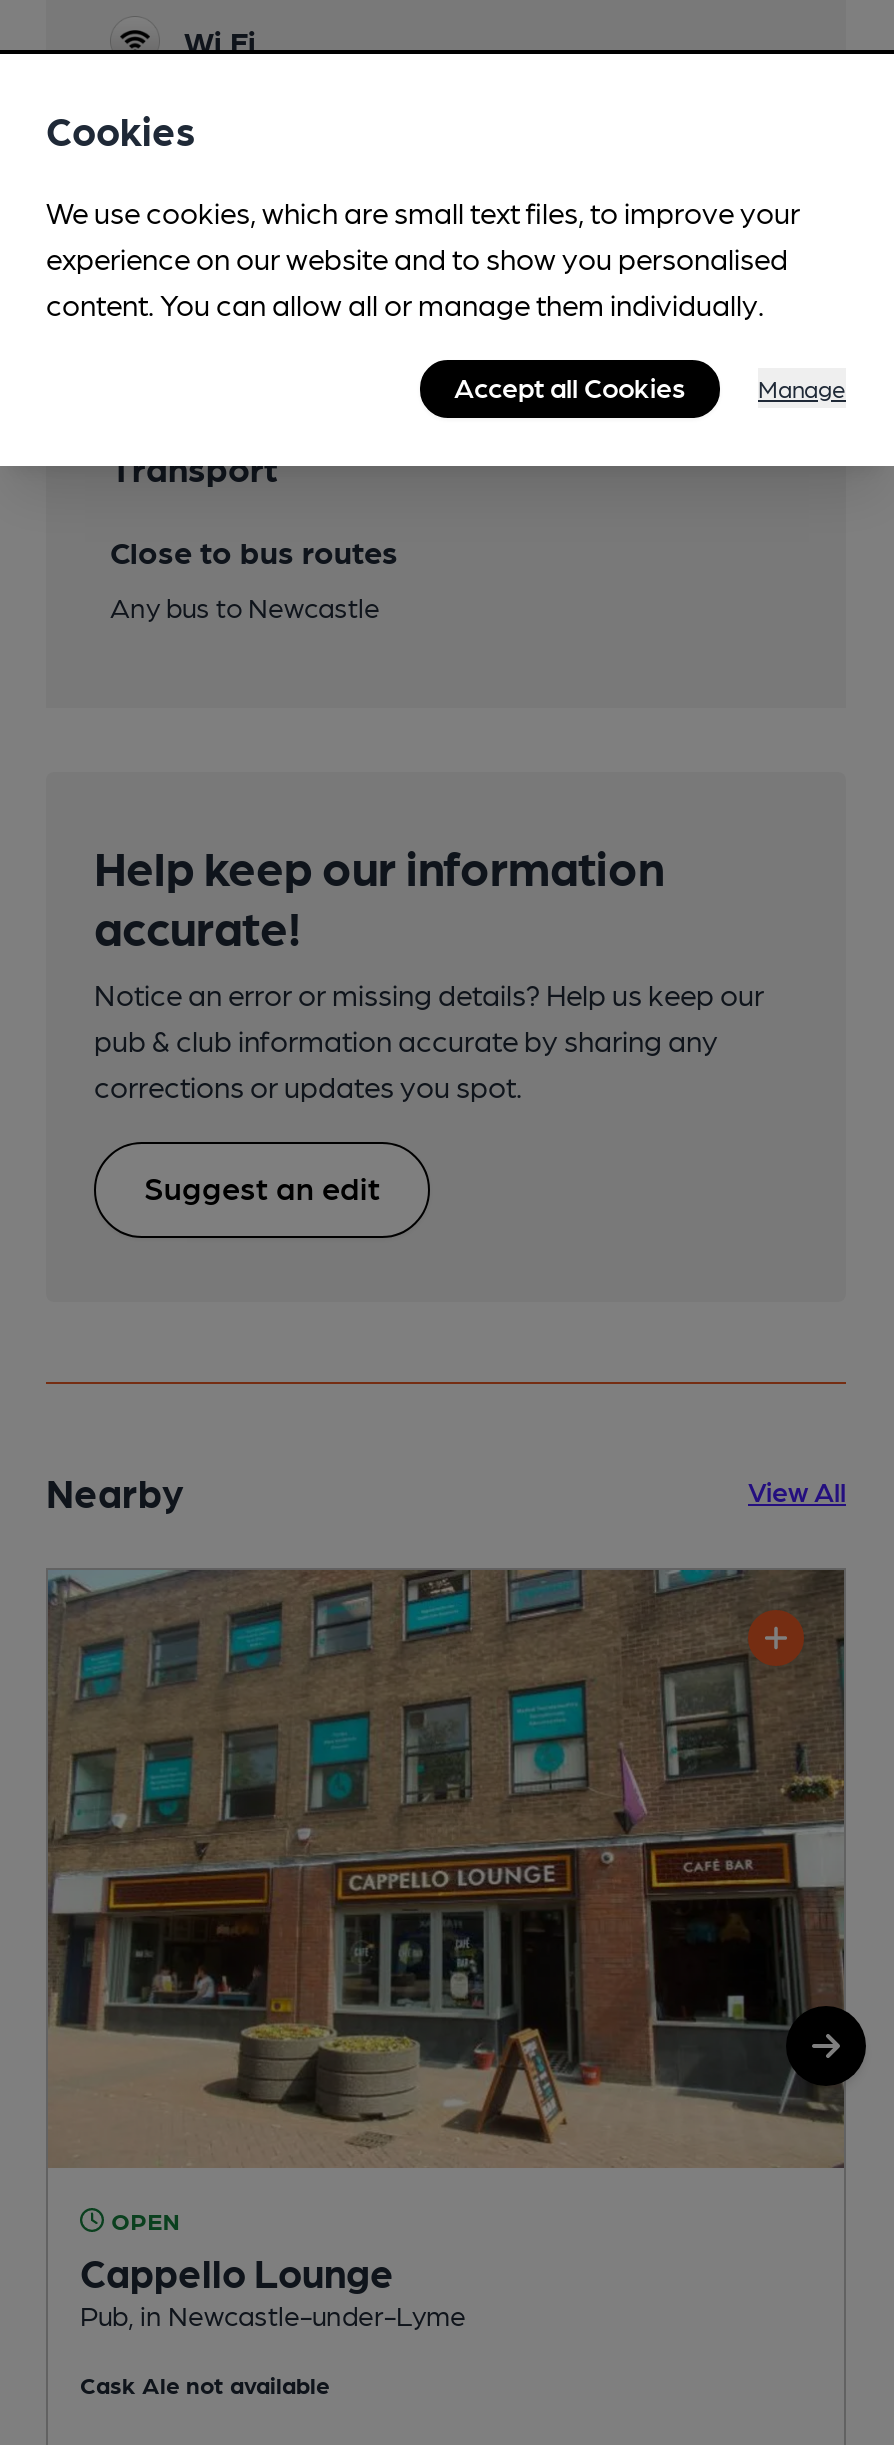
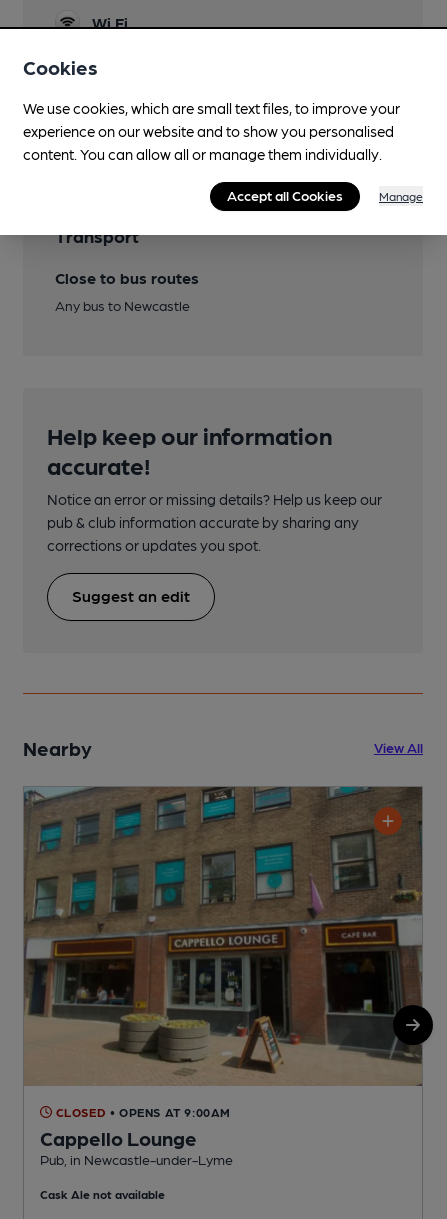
- OPEN
+ CLOSED • OPENS AT 9:00AM
